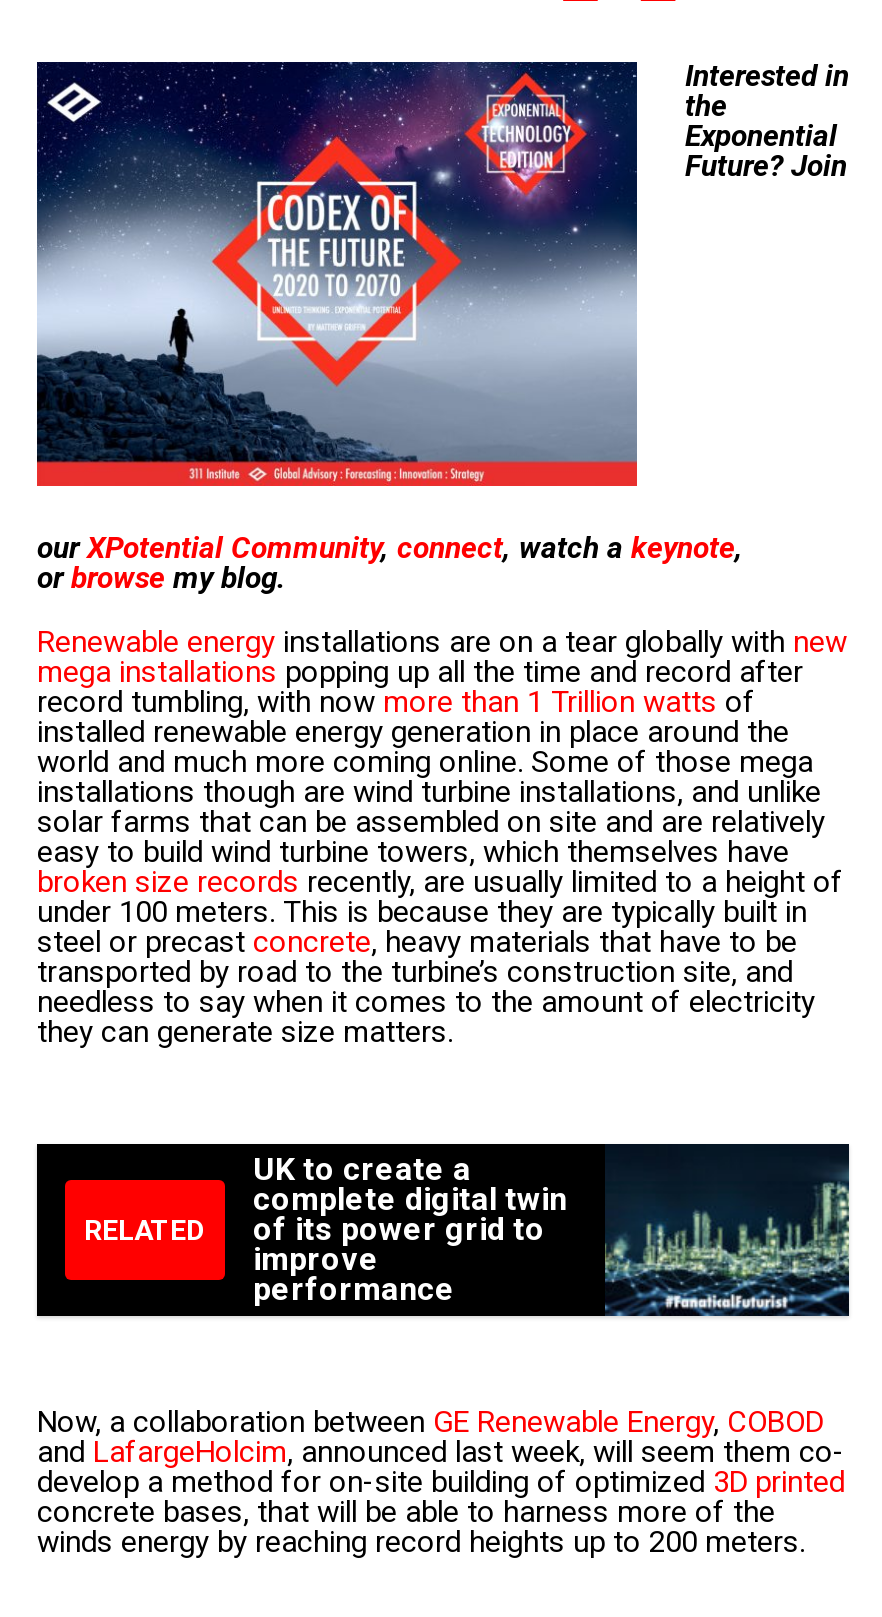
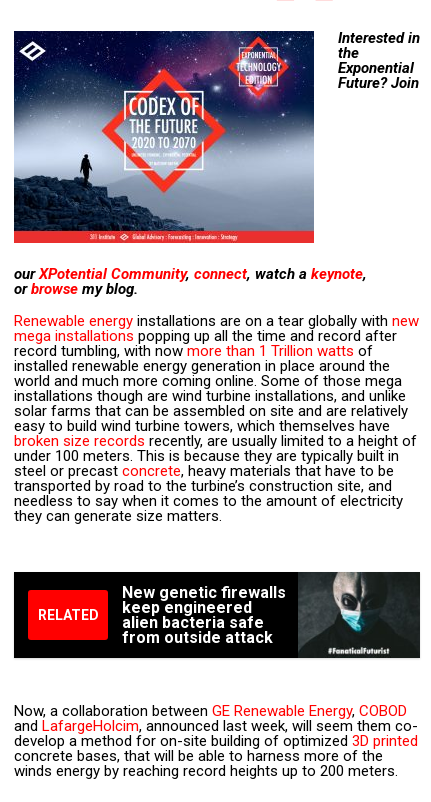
- [image]
- UK to create a
- complete digital twin
- of its power grid to
- improve
- performance
+ [image]
+ New genetic firewalls
+ keep engineered
+ alien bacteria safe
+ from outside attack
